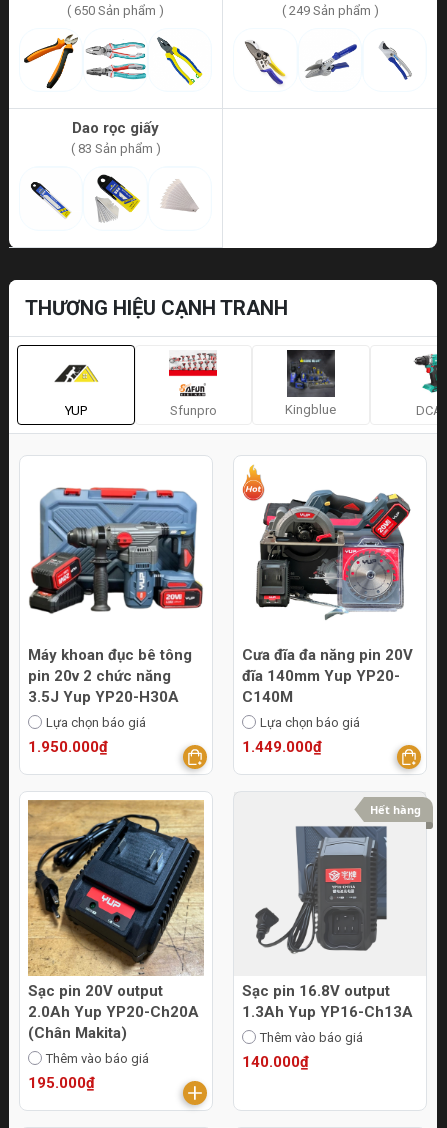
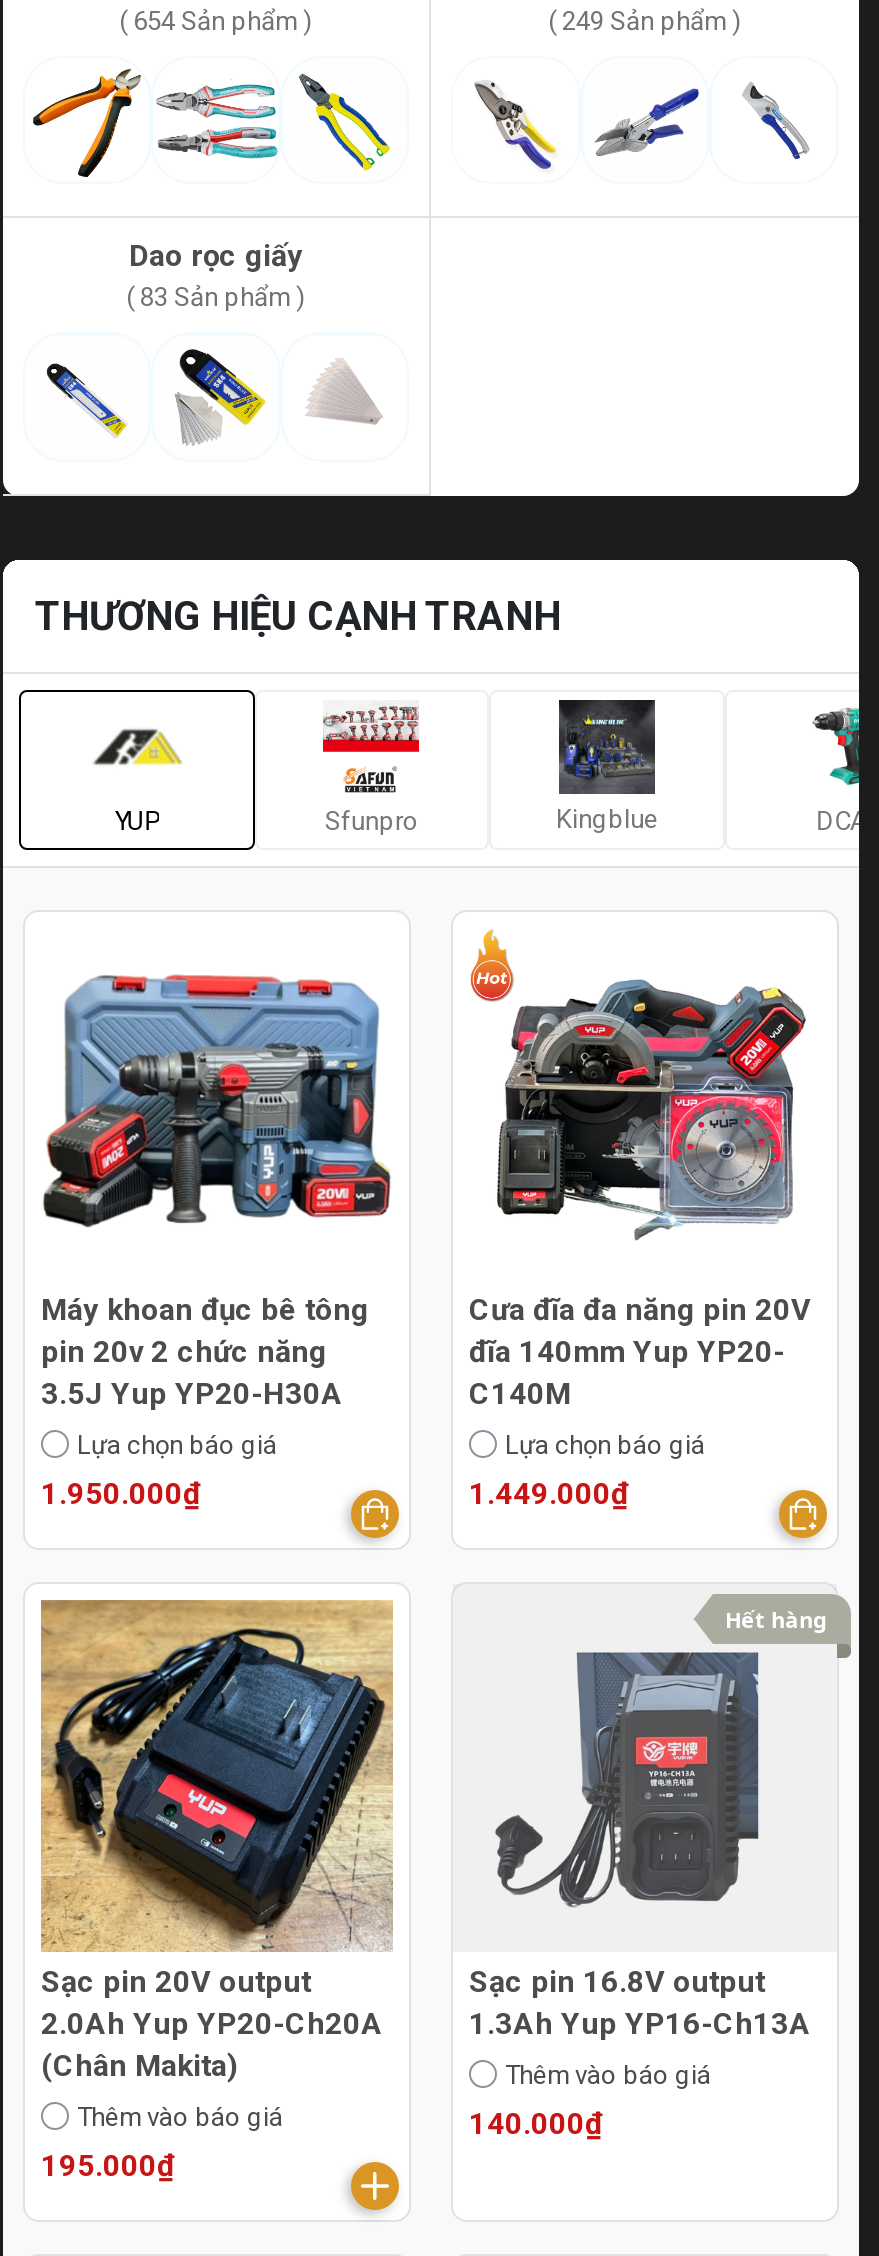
- ( 650 Sản phẩm )
+ ( 654 Sản phẩm )
